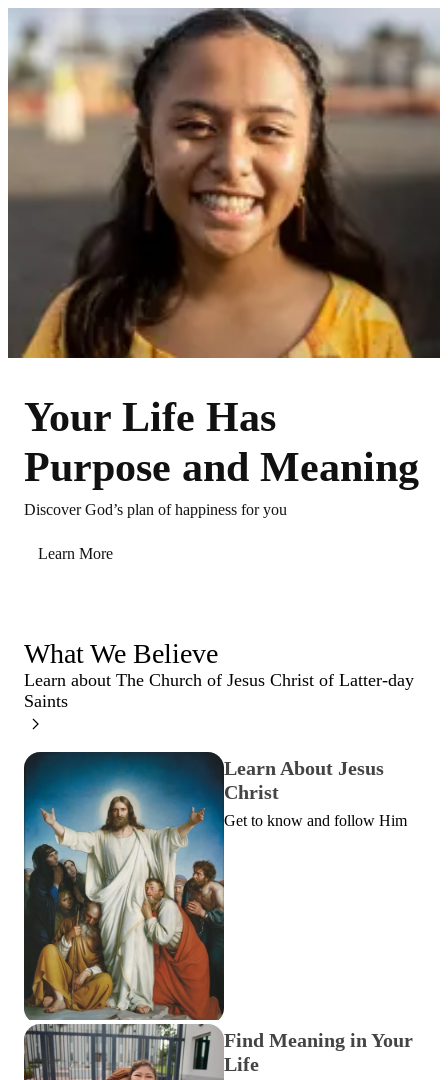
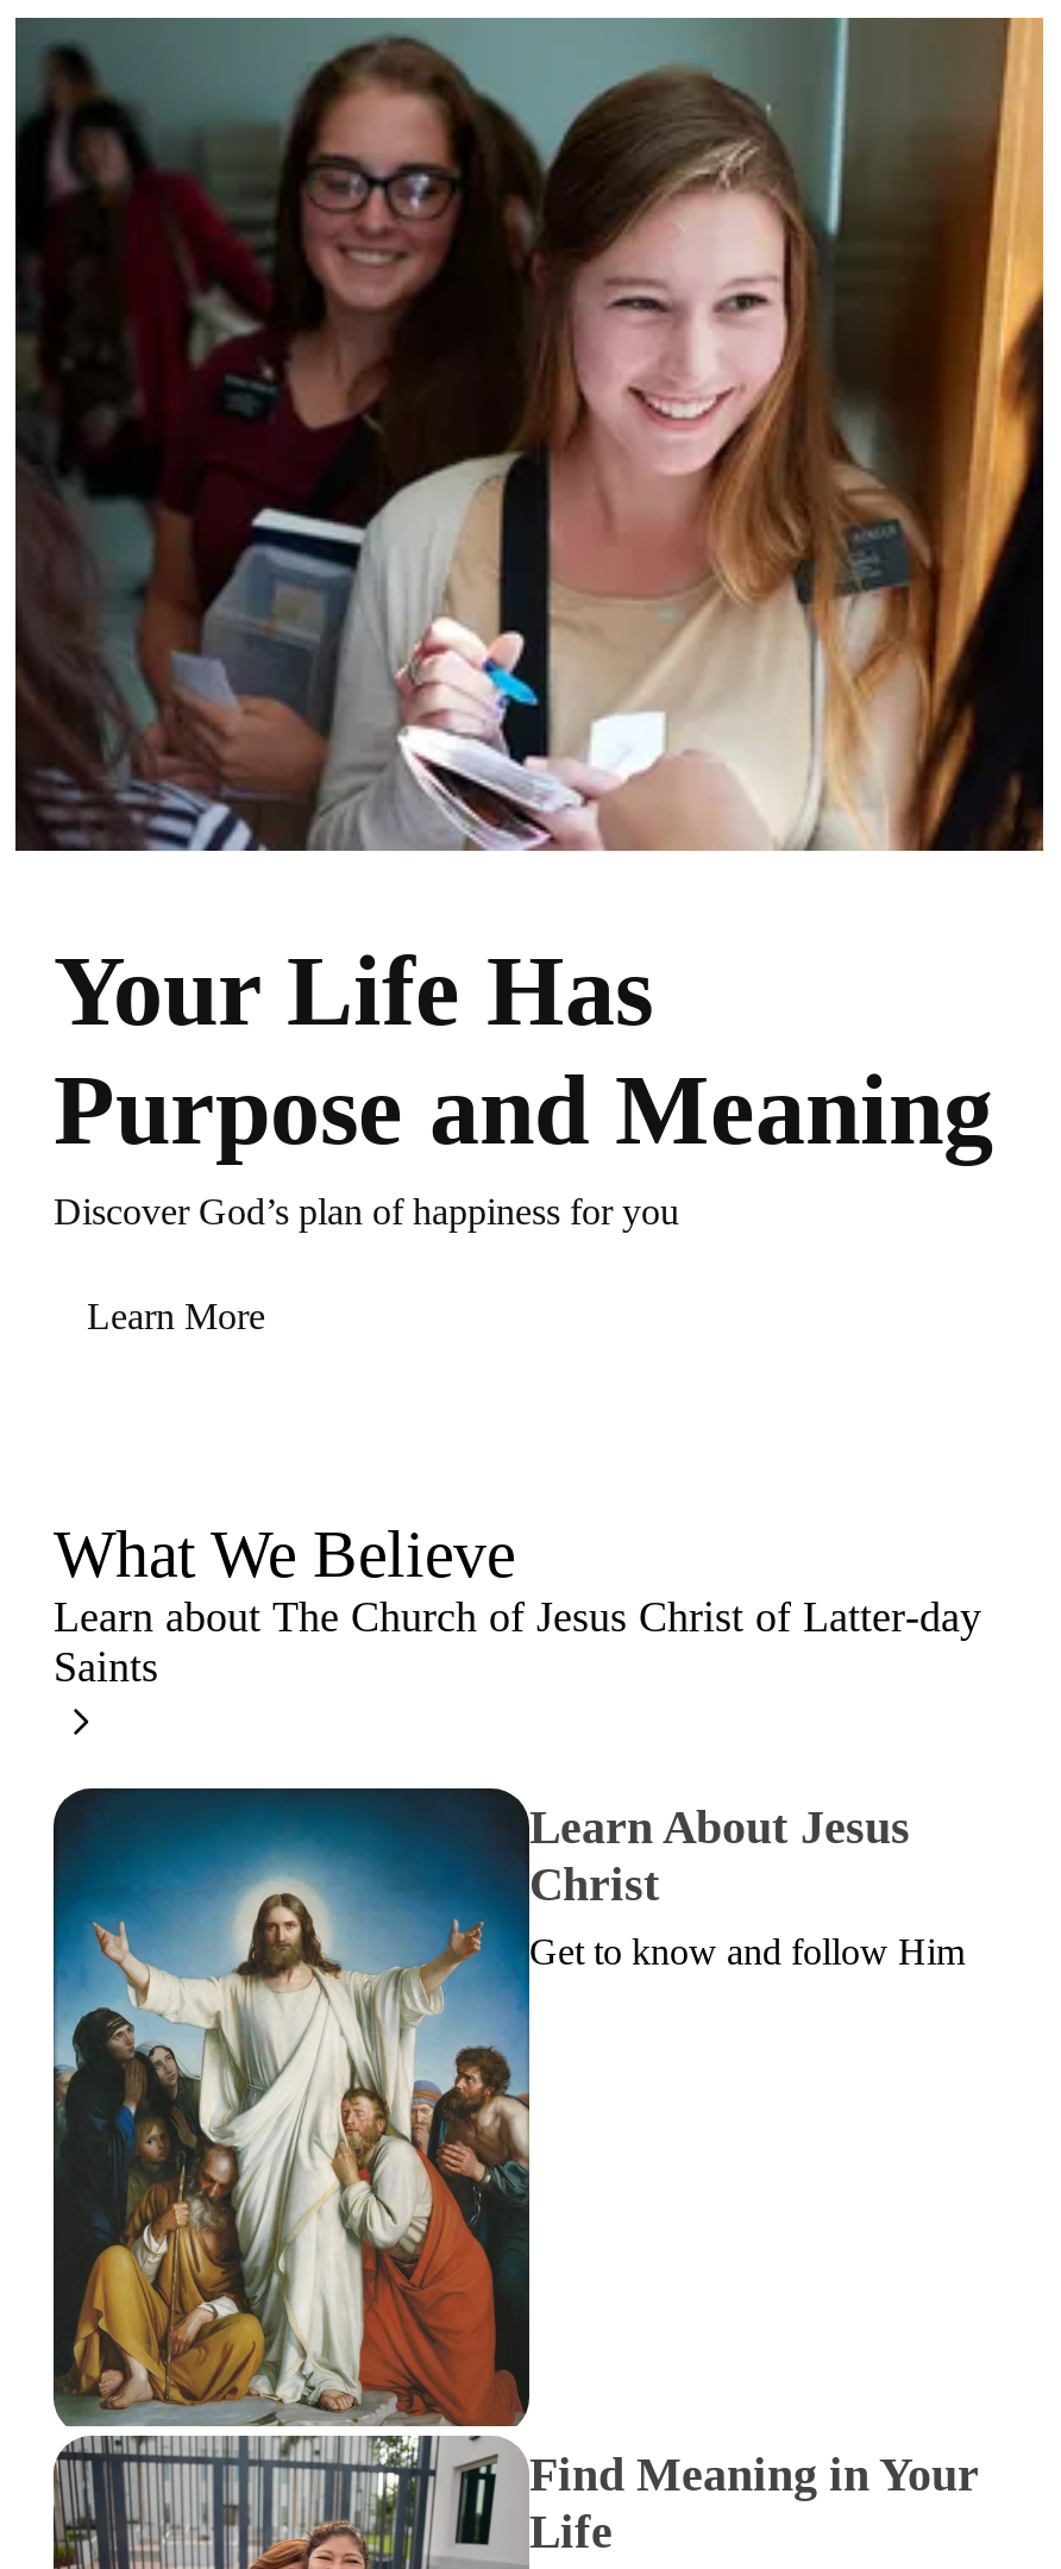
- [image]
+ [image]
